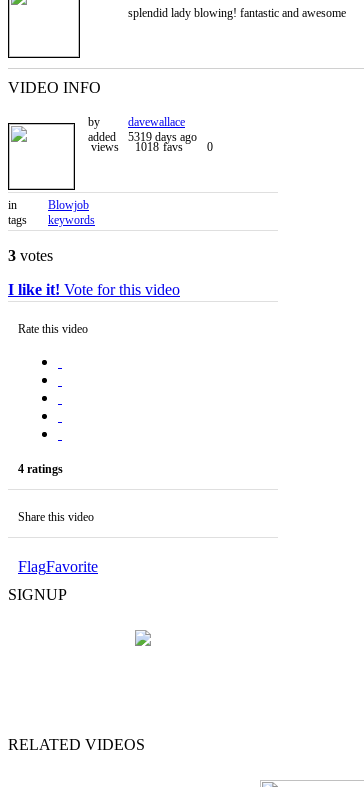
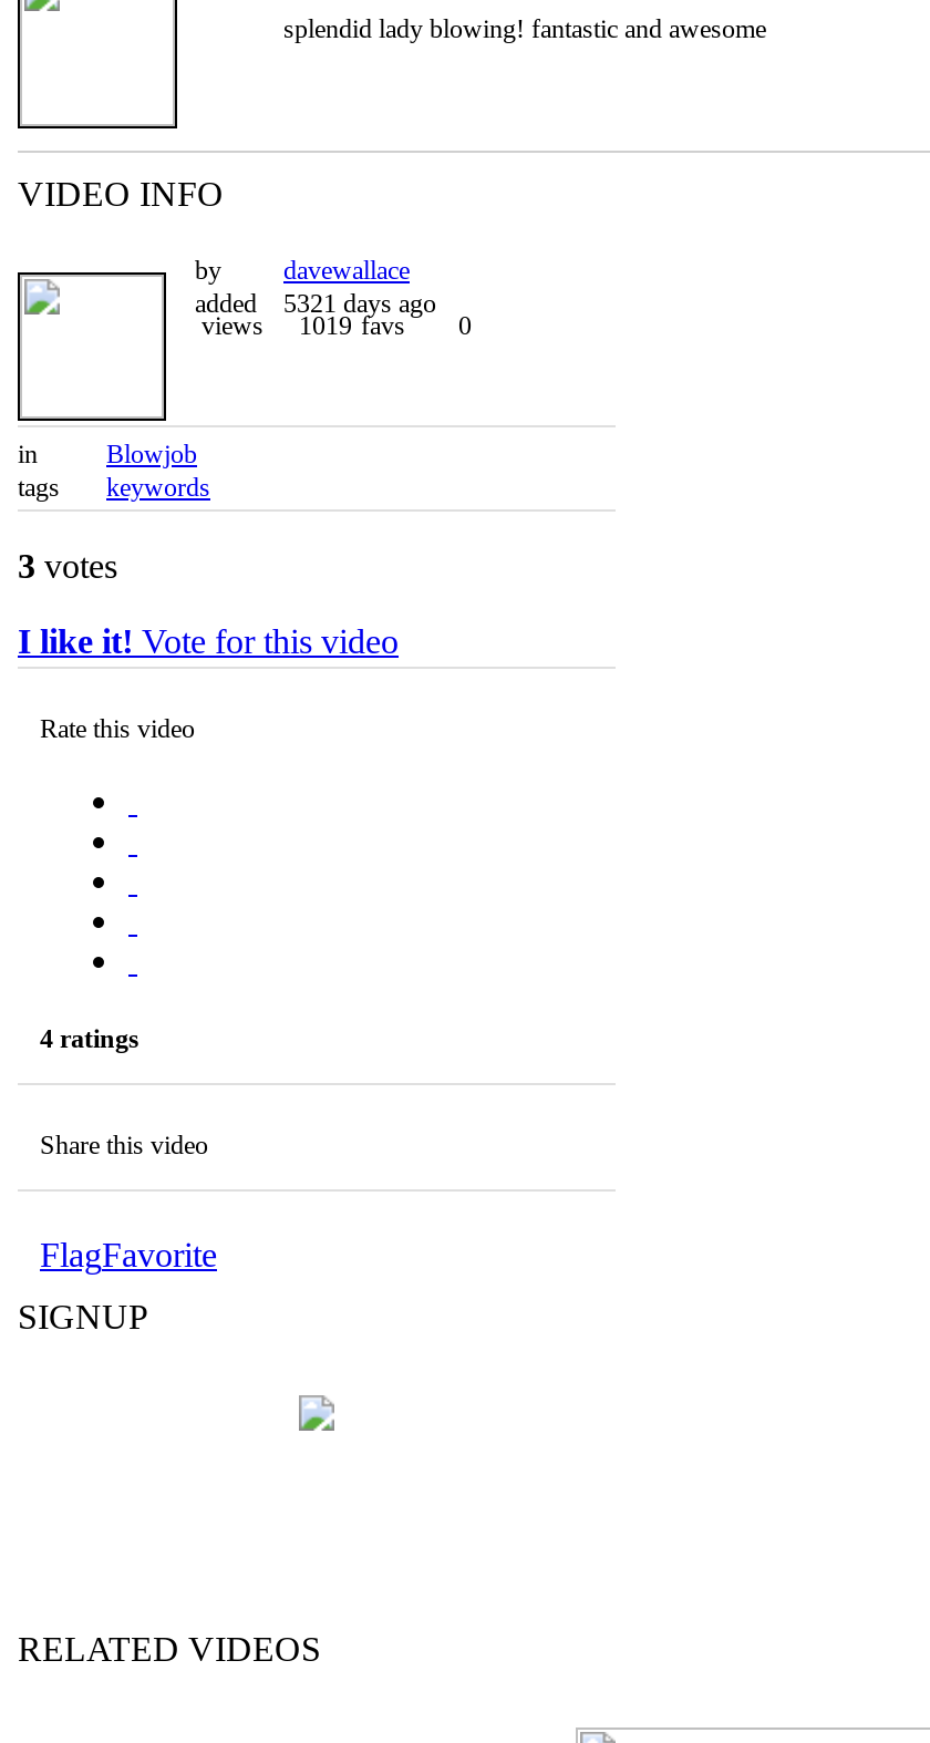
- added 5319 days ago
+ added 5321 days ago

- views 1018 favs 0
+ views 1019 favs 0
